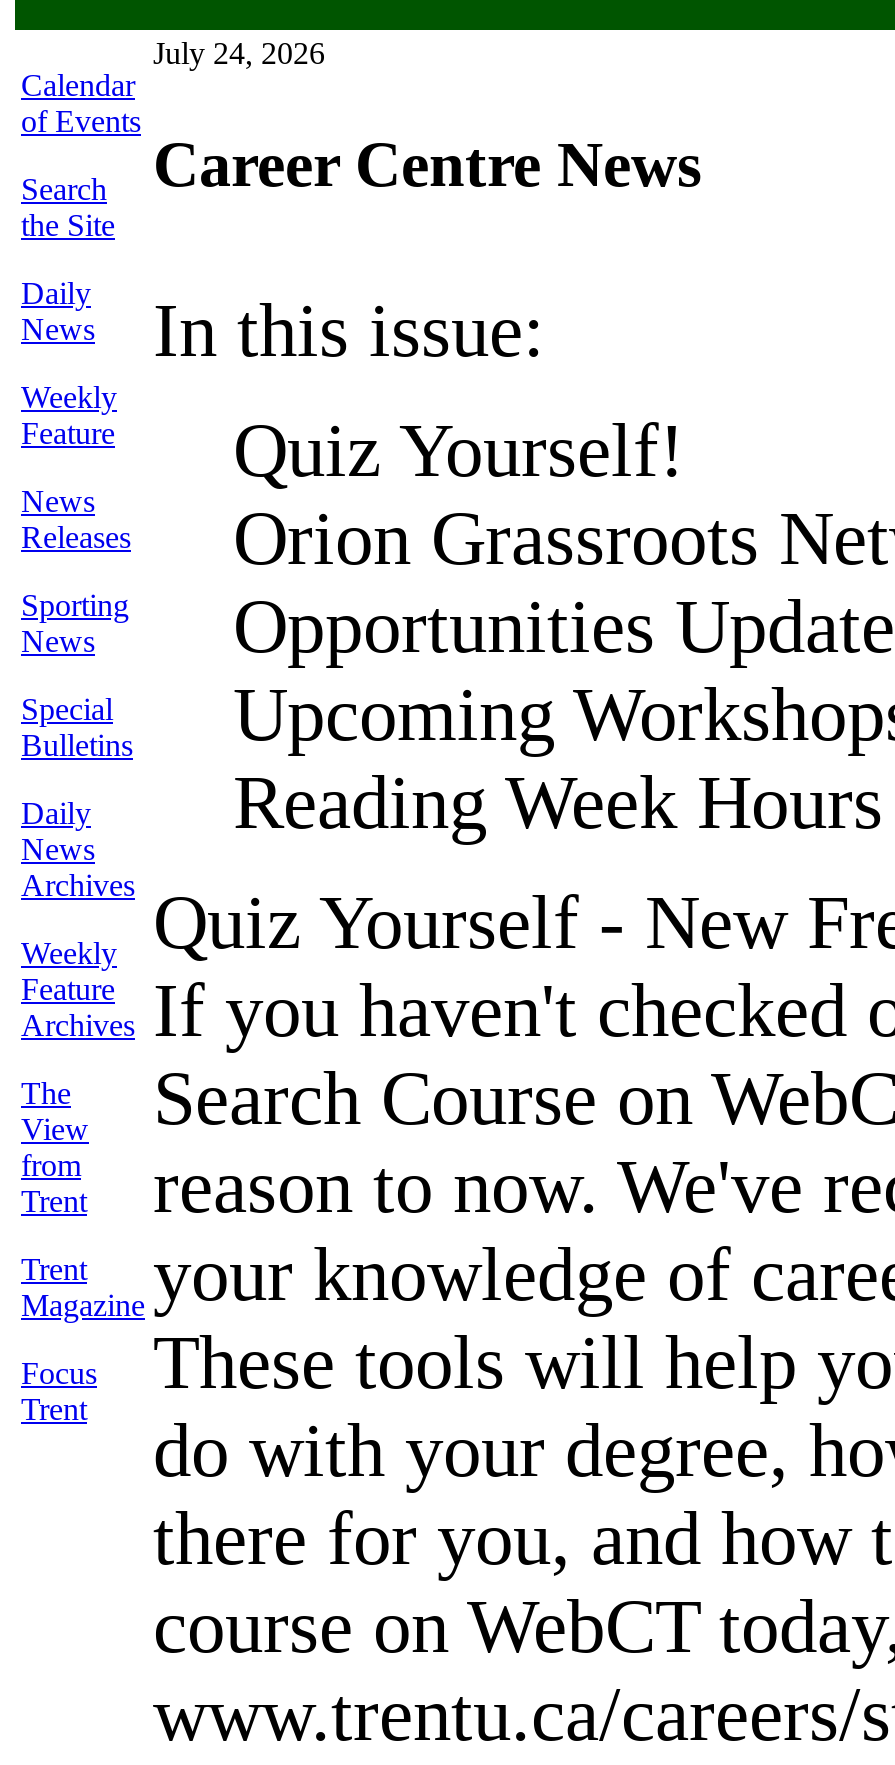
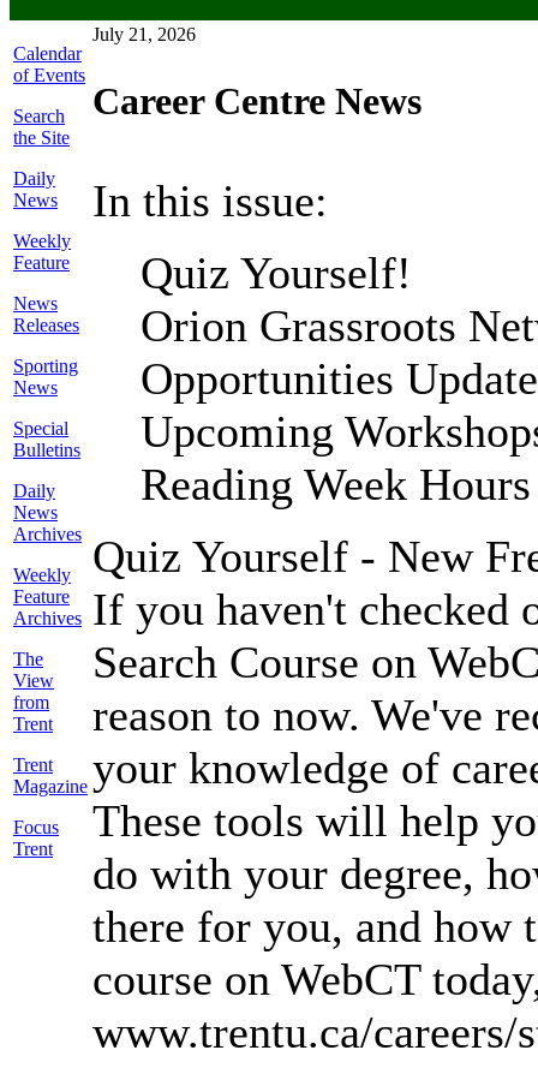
- July 24, 2026
+ July 21, 2026
